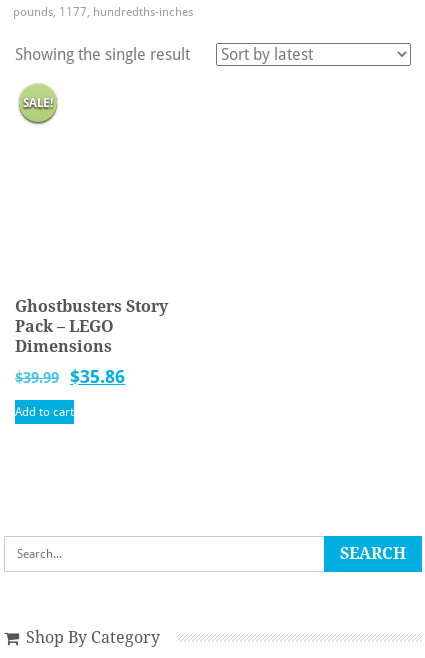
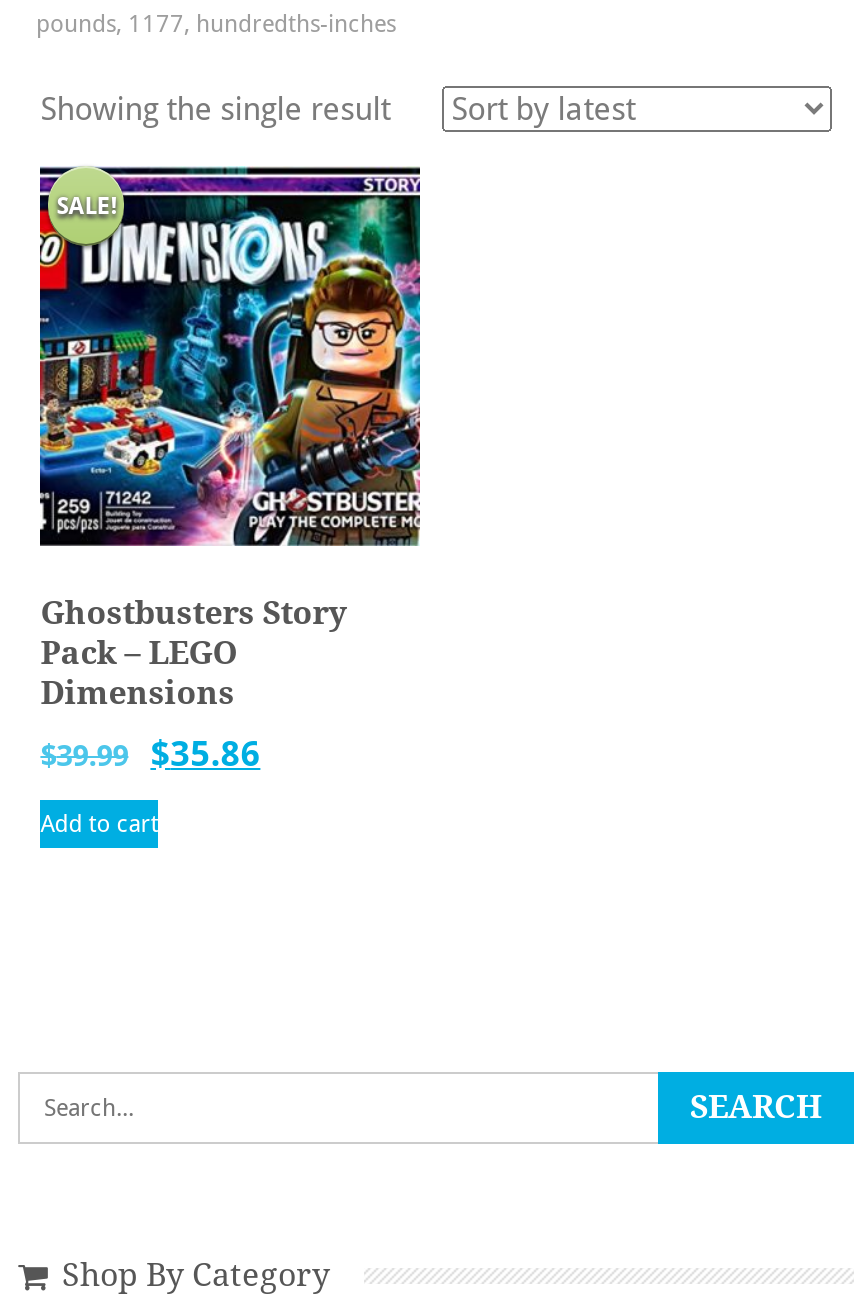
+ [image]
